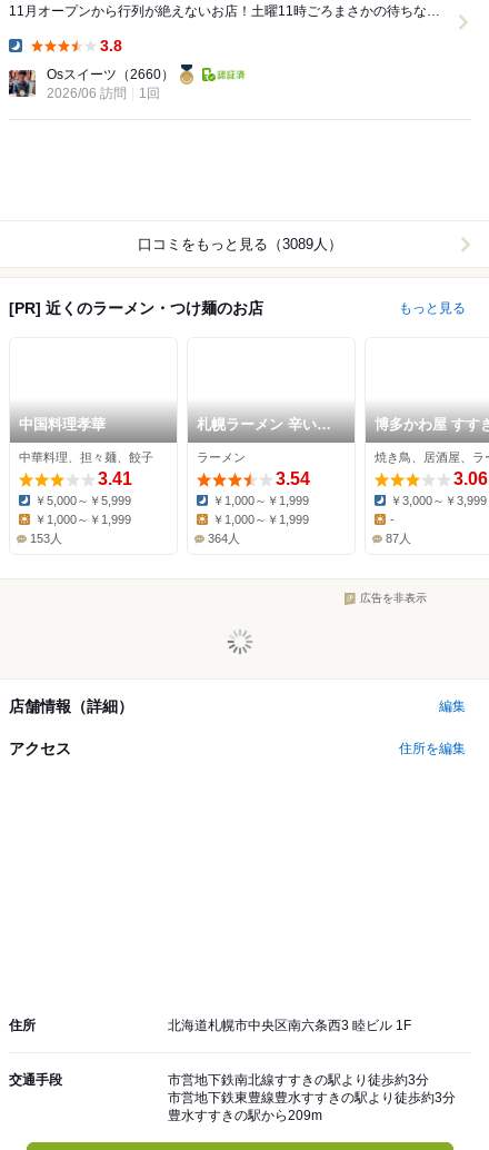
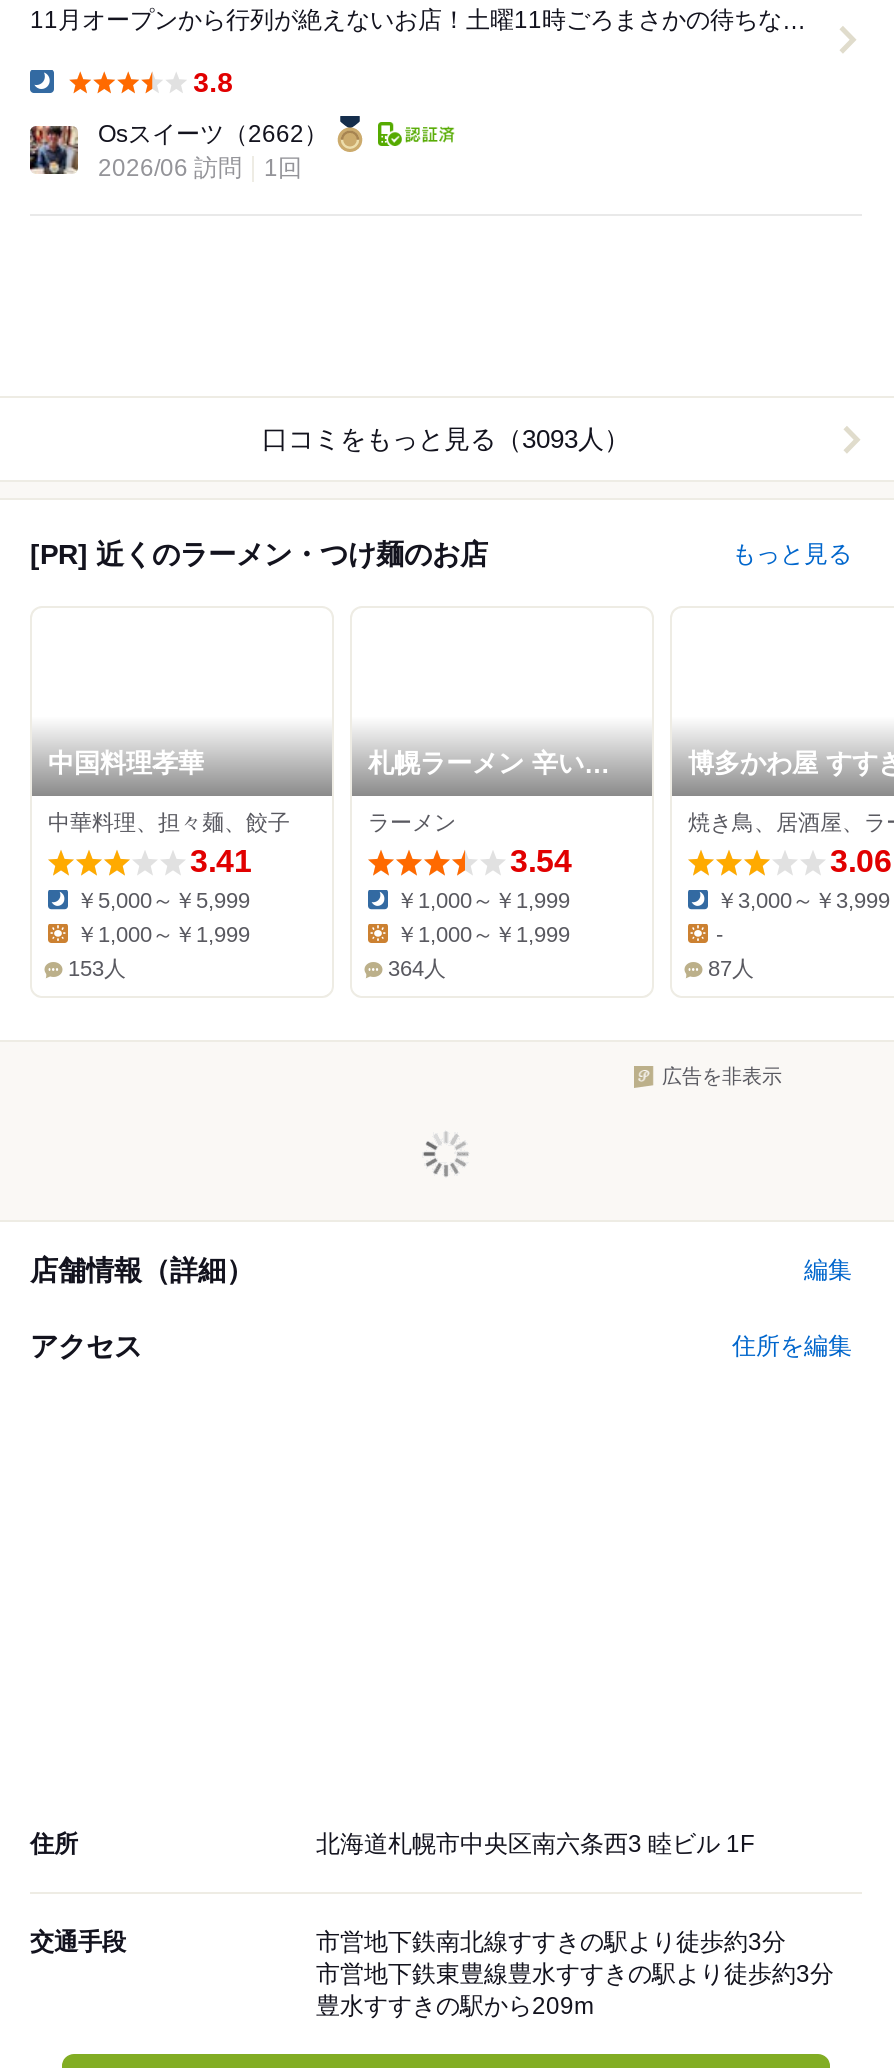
- Osスイーツ（2660）
+ Osスイーツ（2662）

- 口コミをもっと見る（3089人）
+ 口コミをもっと見る（3093人）
